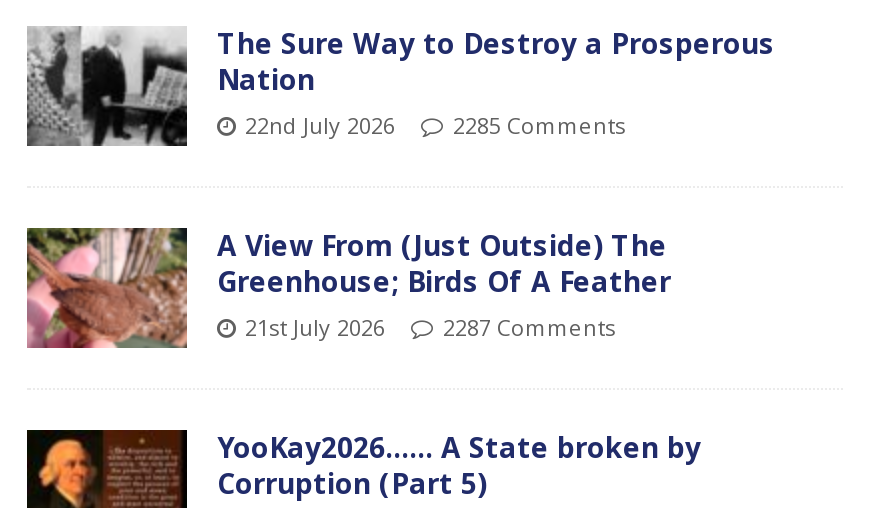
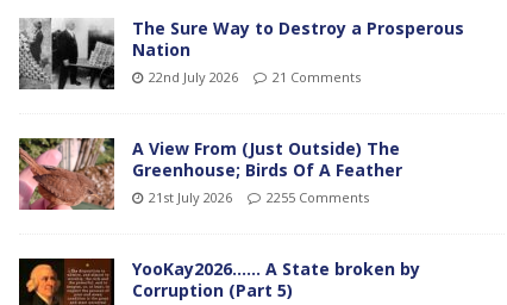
- 22nd July 2026 2285 Comments
+ 22nd July 2026 21 Comments

- 21st July 2026 2287 Comments
+ 21st July 2026 2255 Comments
